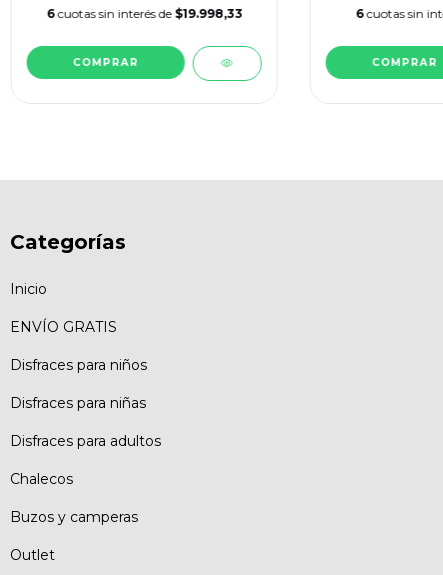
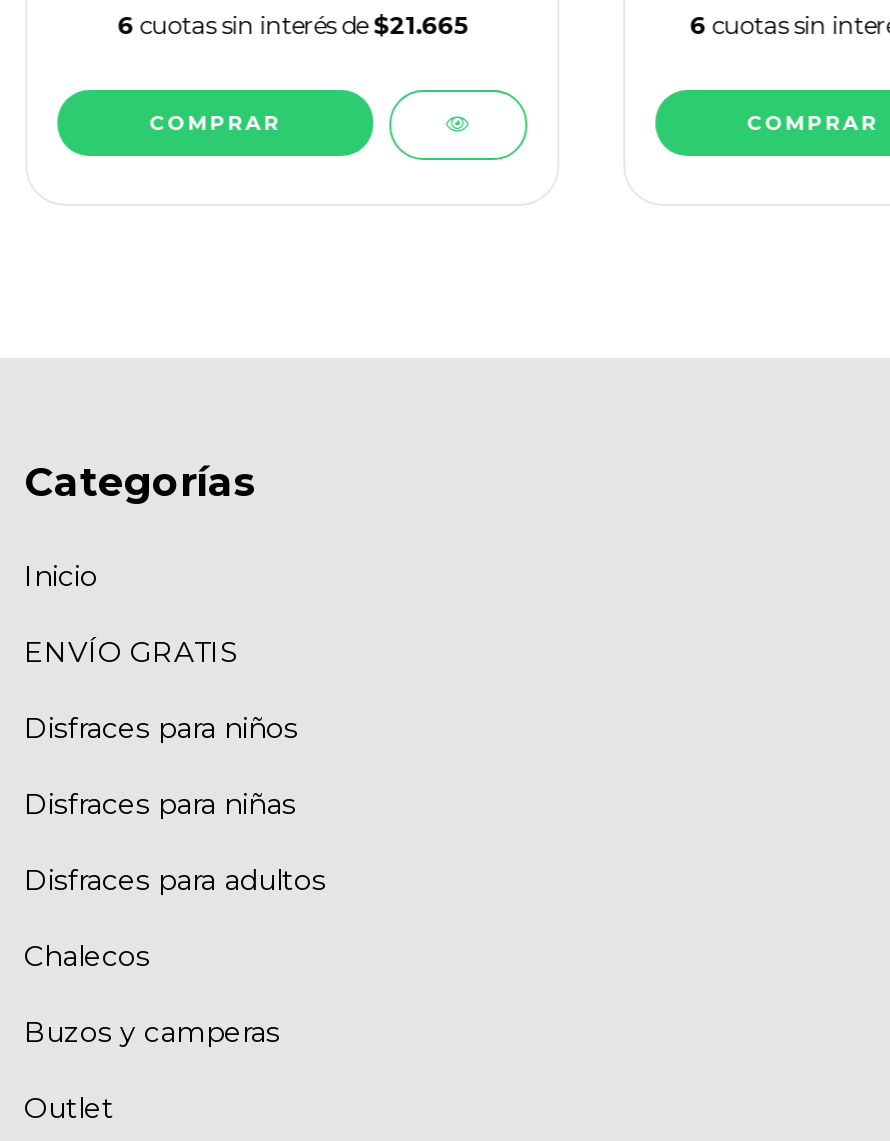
- 6 cuotas sin interés de$19.998,33
+ 6 cuotas sin interés de$21.665
